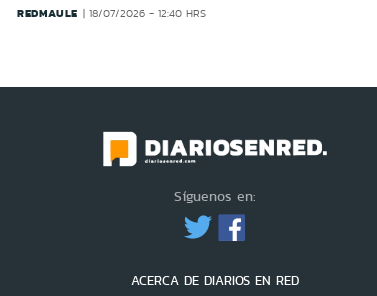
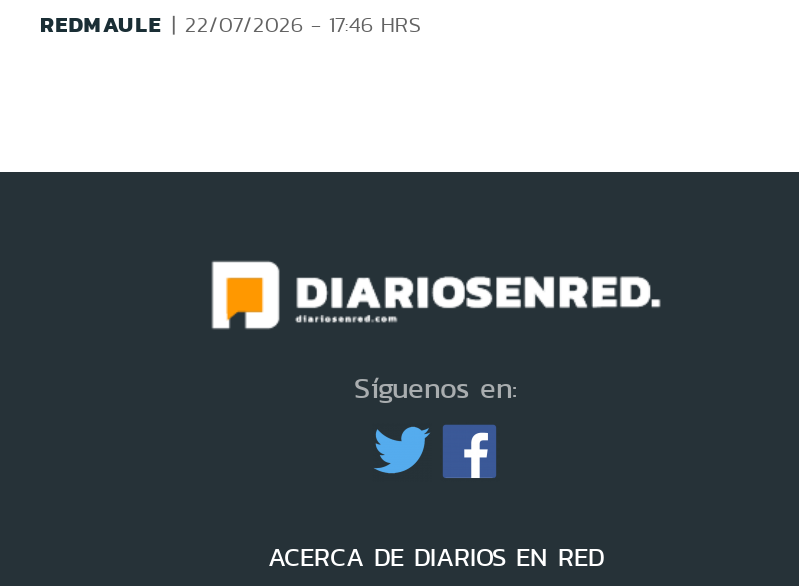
- REDMAULE 18/07/2026 - 12:40 HRS
+ REDMAULE 22/07/2026 - 17:46 HRS
